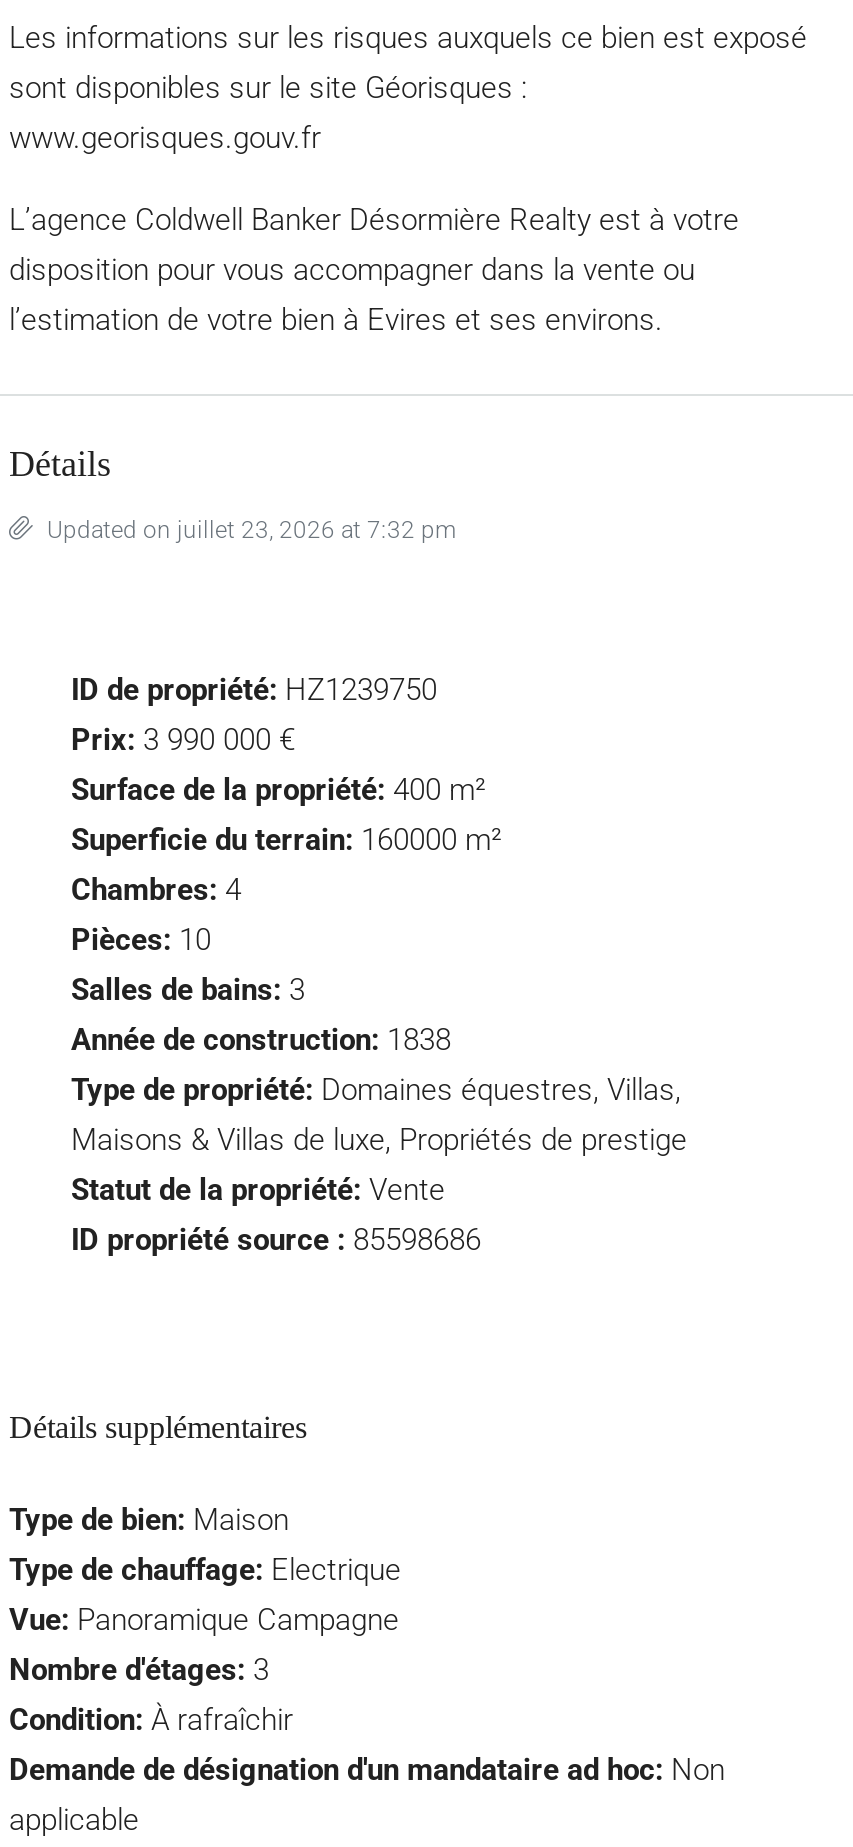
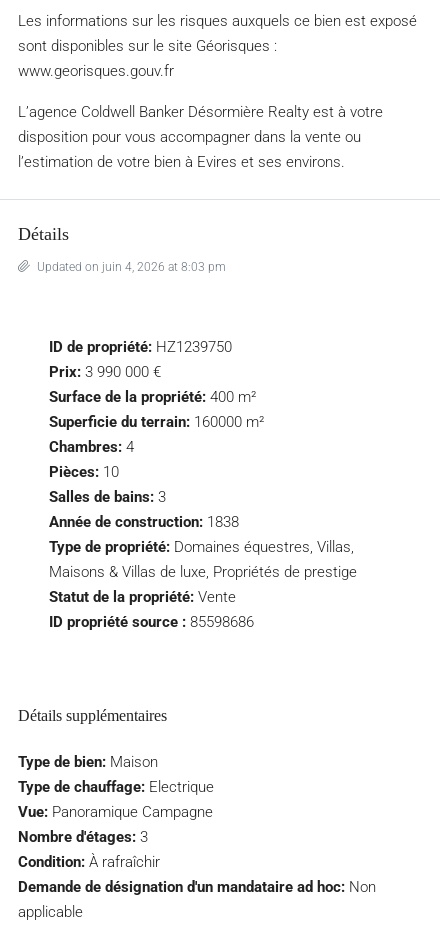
- Updated on juillet 23, 2026 at 7:32 pm
+ Updated on juin 4, 2026 at 8:03 pm
